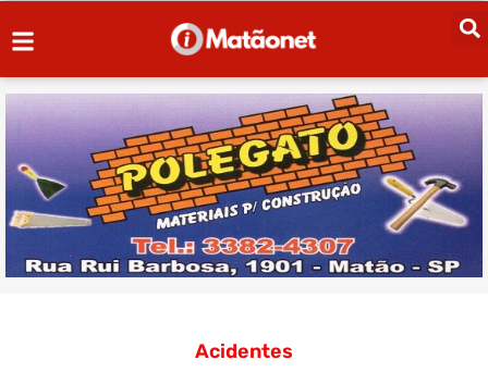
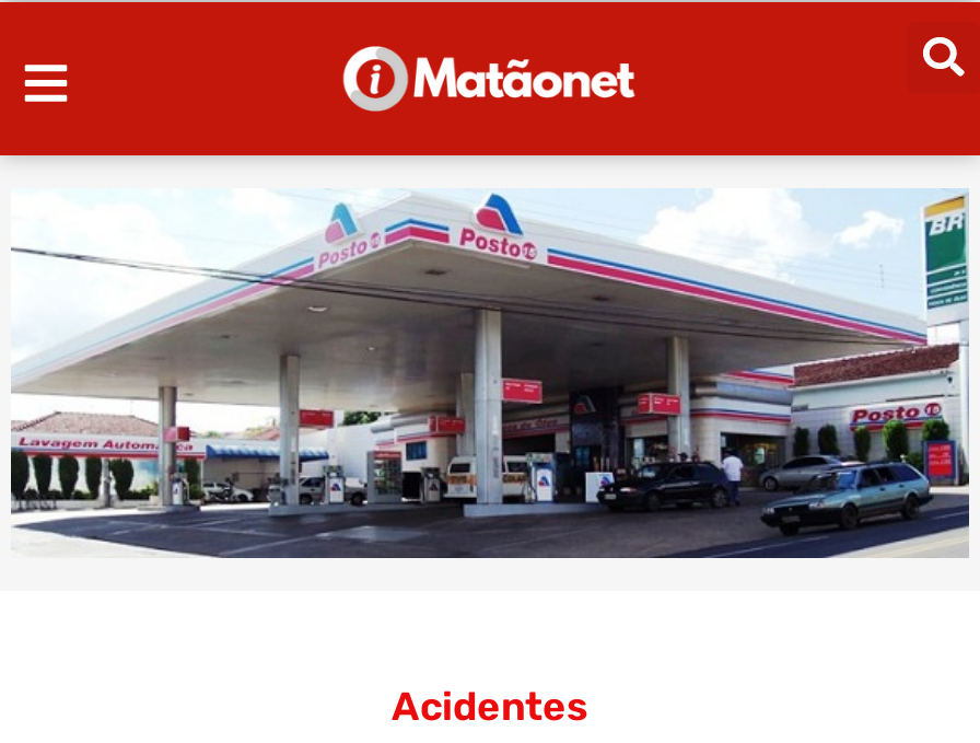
- [image]
+ [image]
